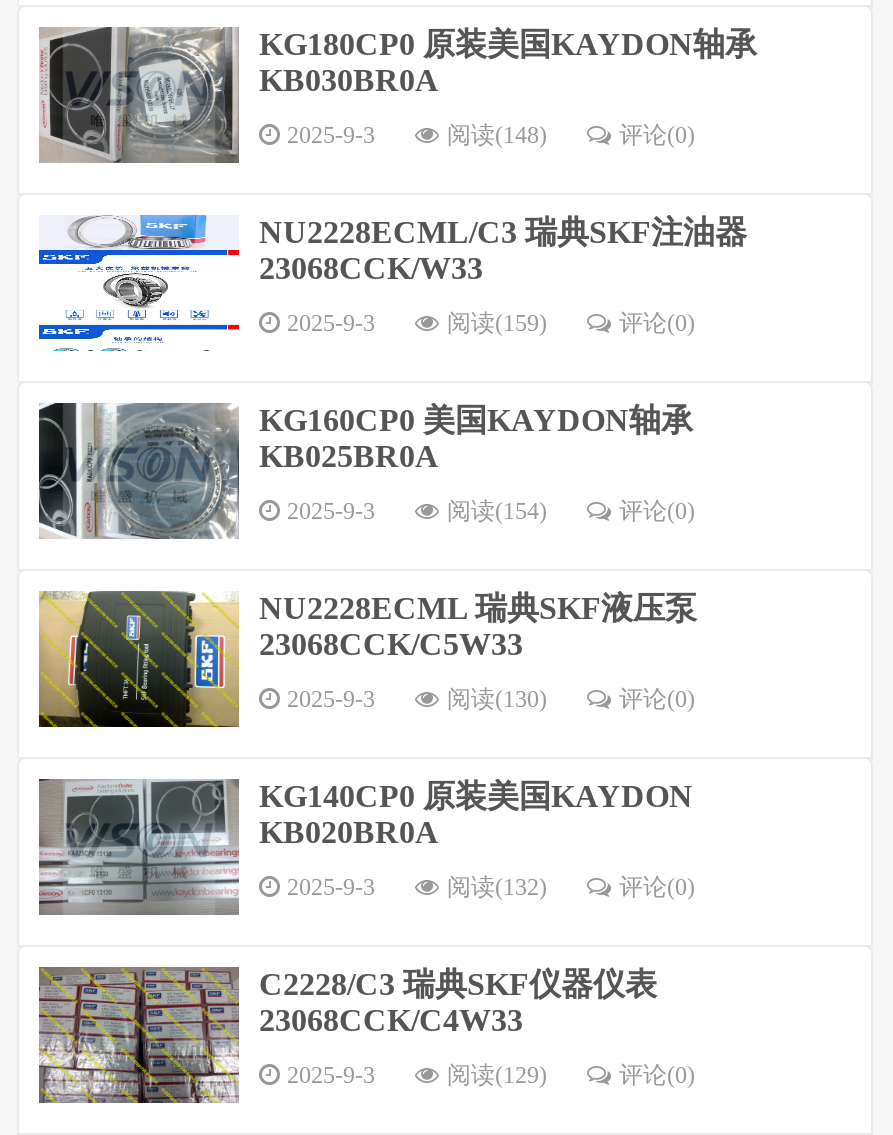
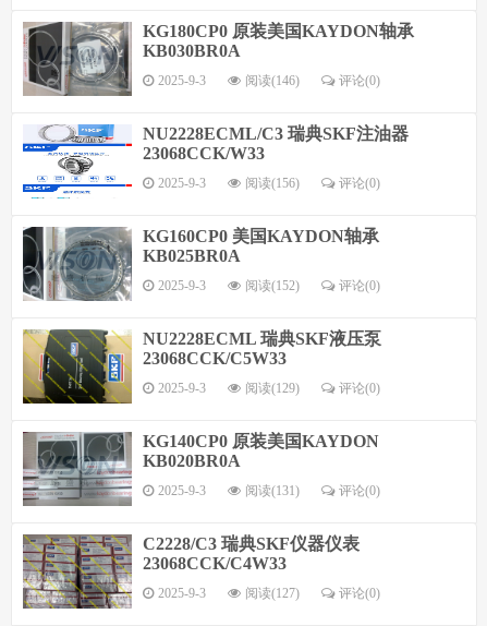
- 阅读(148)
+ 阅读(146)

- 阅读(159)
+ 阅读(156)

- 阅读(154)
+ 阅读(152)

- 阅读(130)
+ 阅读(129)

- 阅读(132)
+ 阅读(131)

- 阅读(129)
+ 阅读(127)
